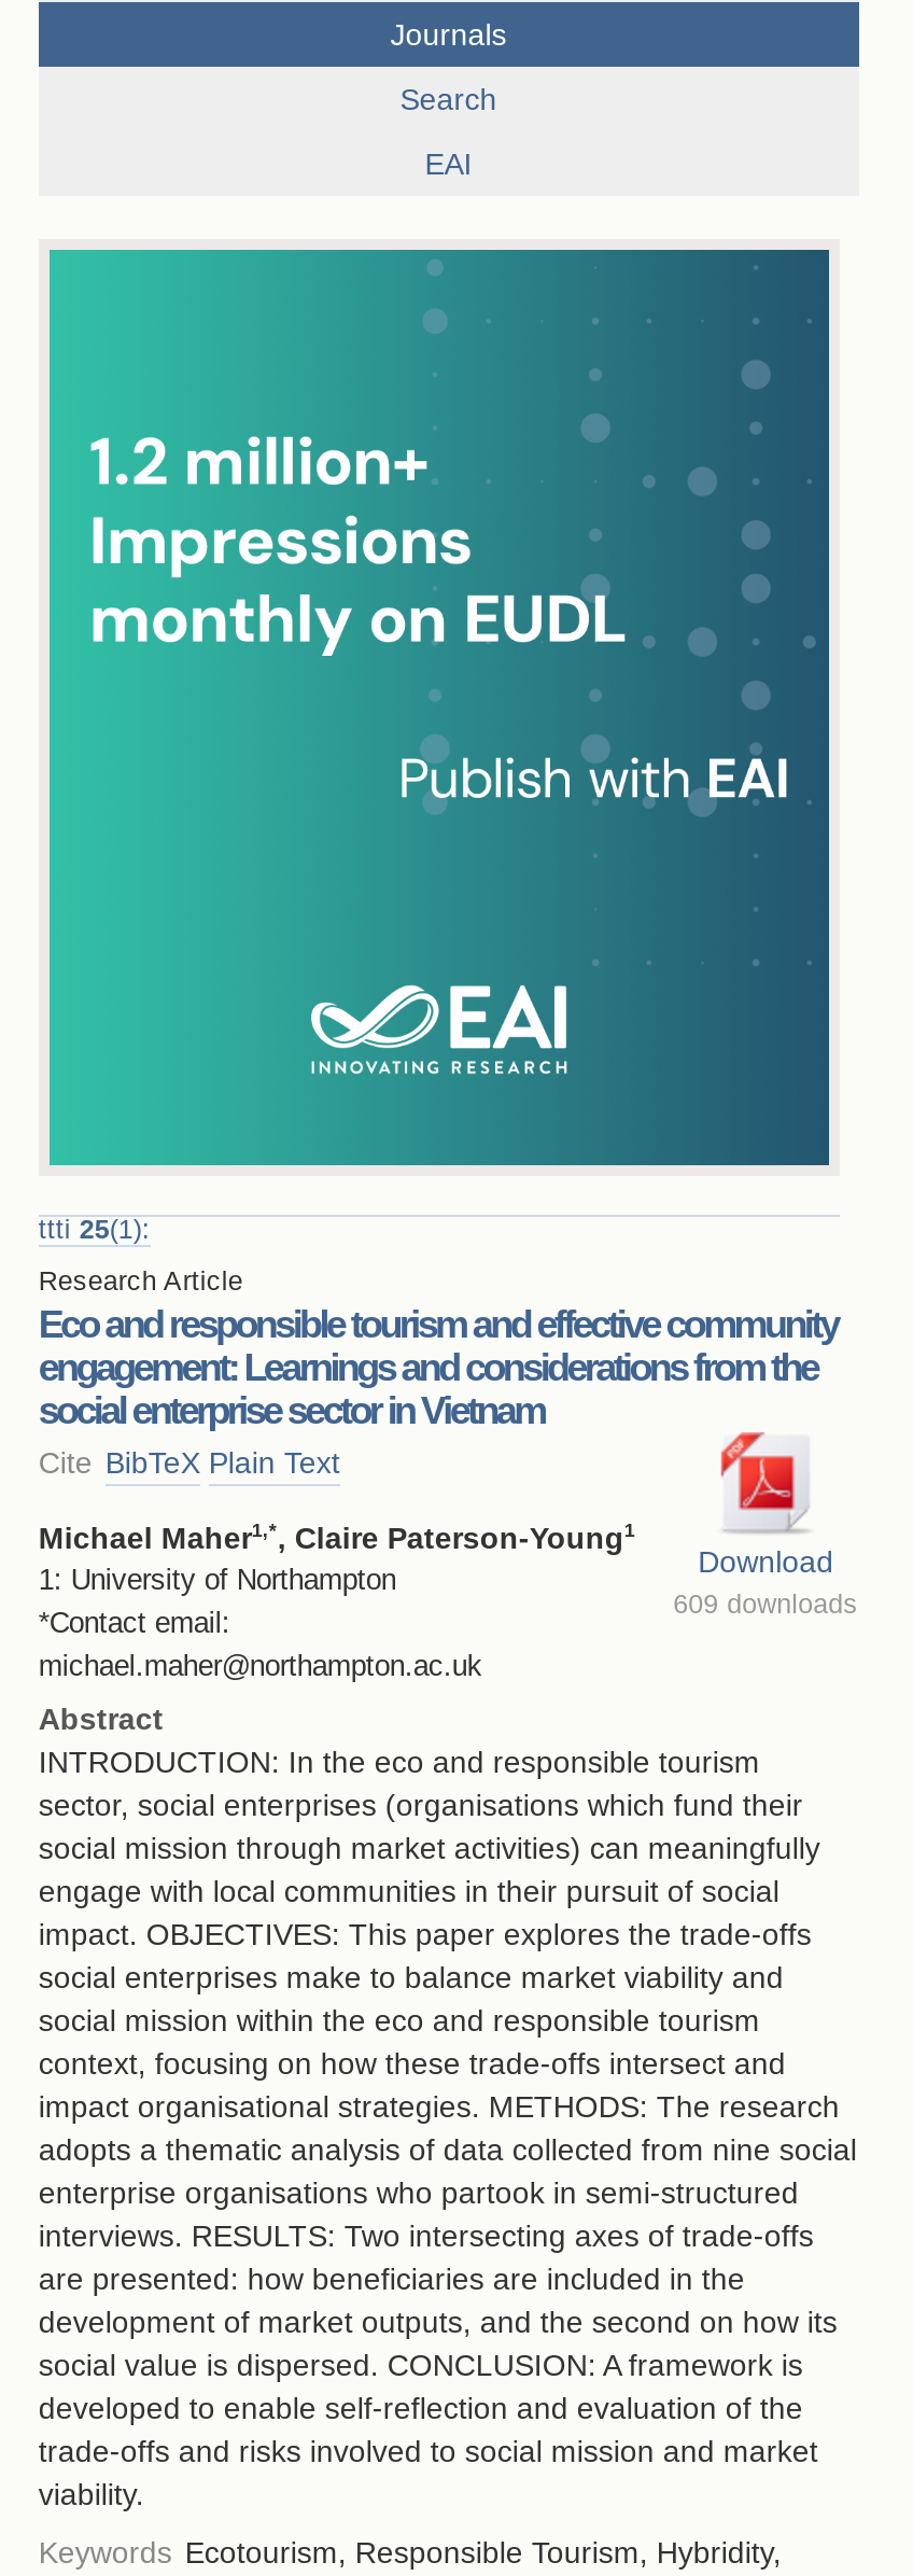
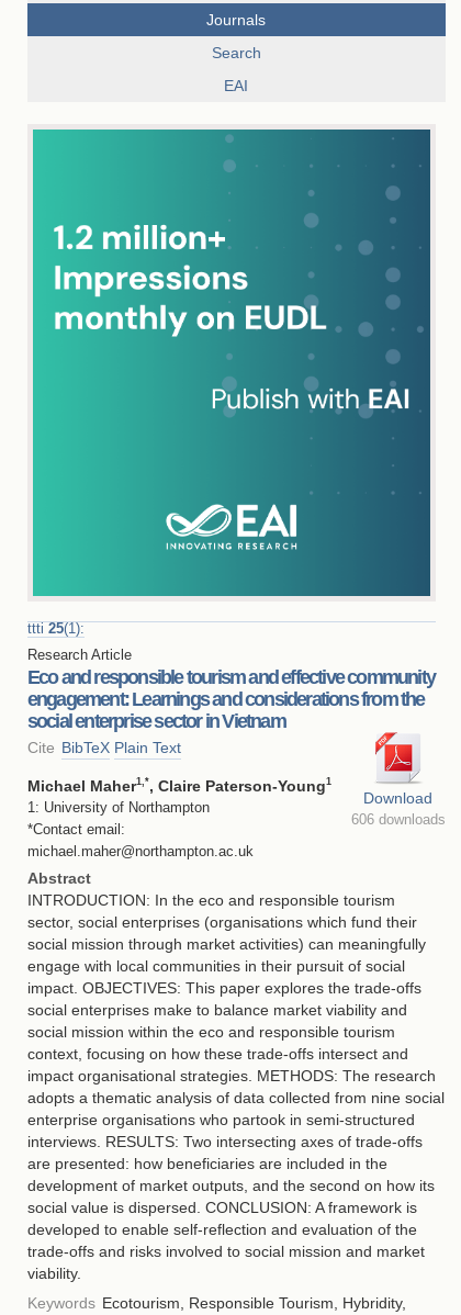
- 609 downloads
+ 606 downloads
